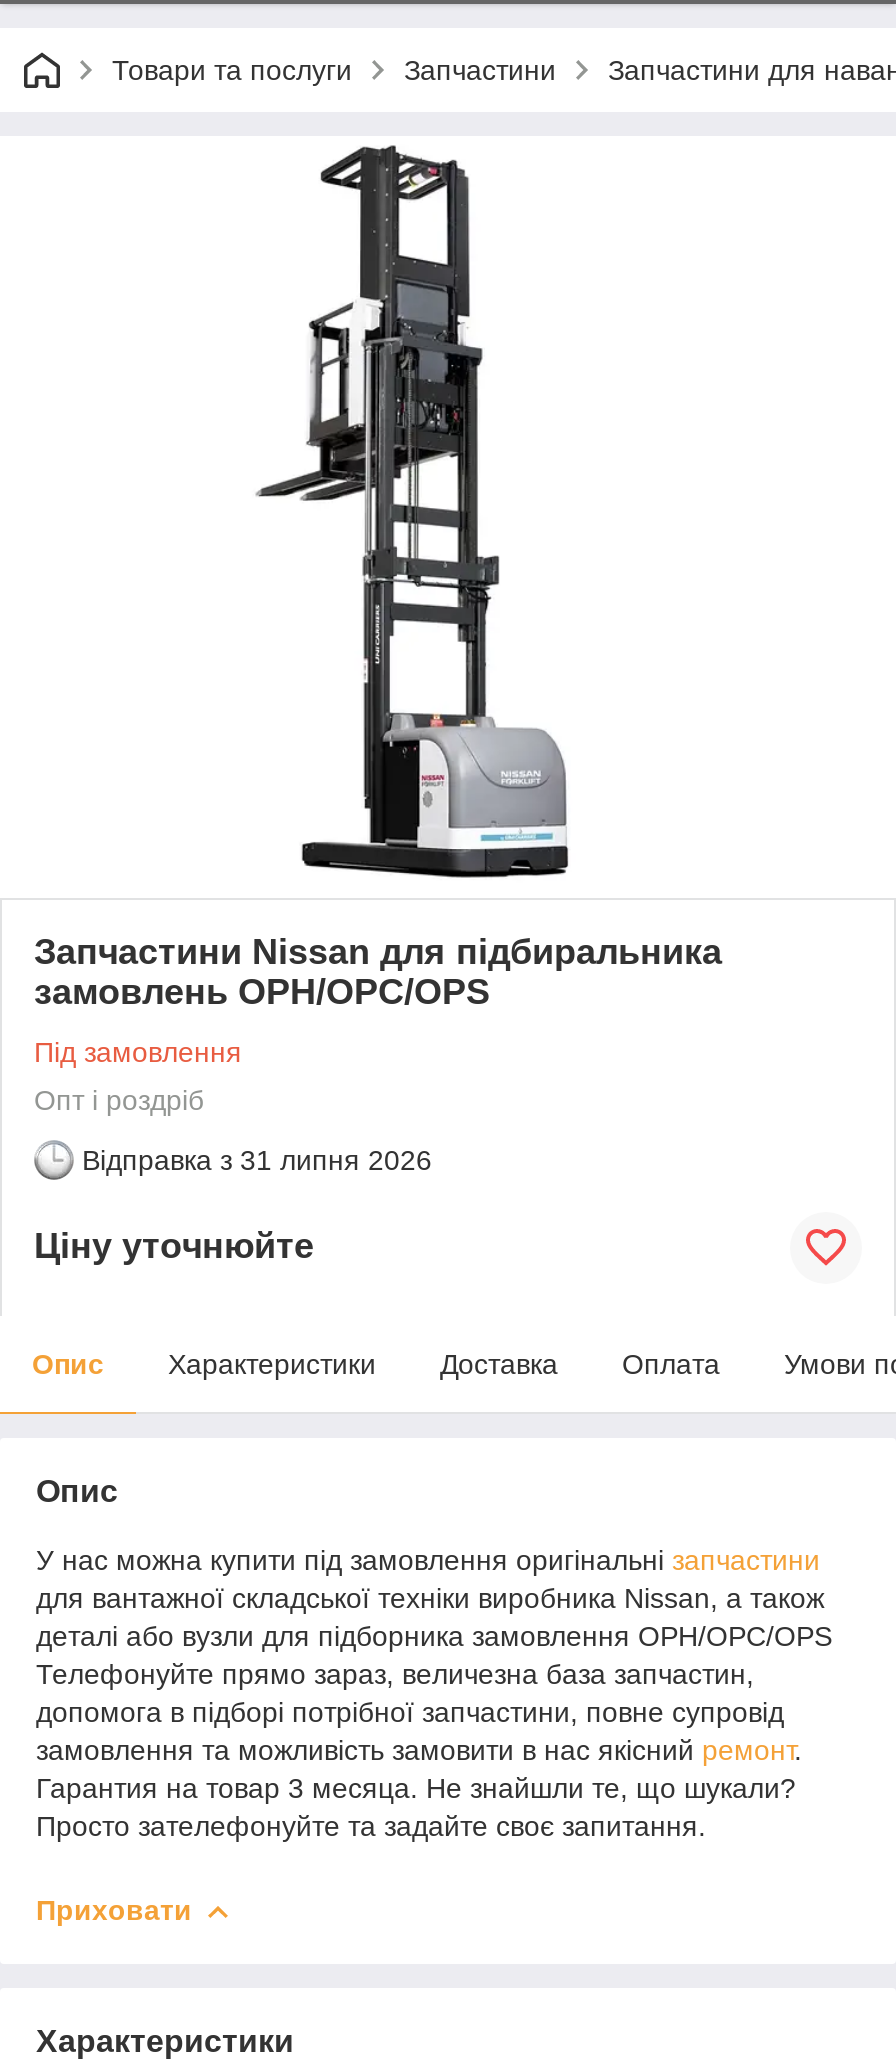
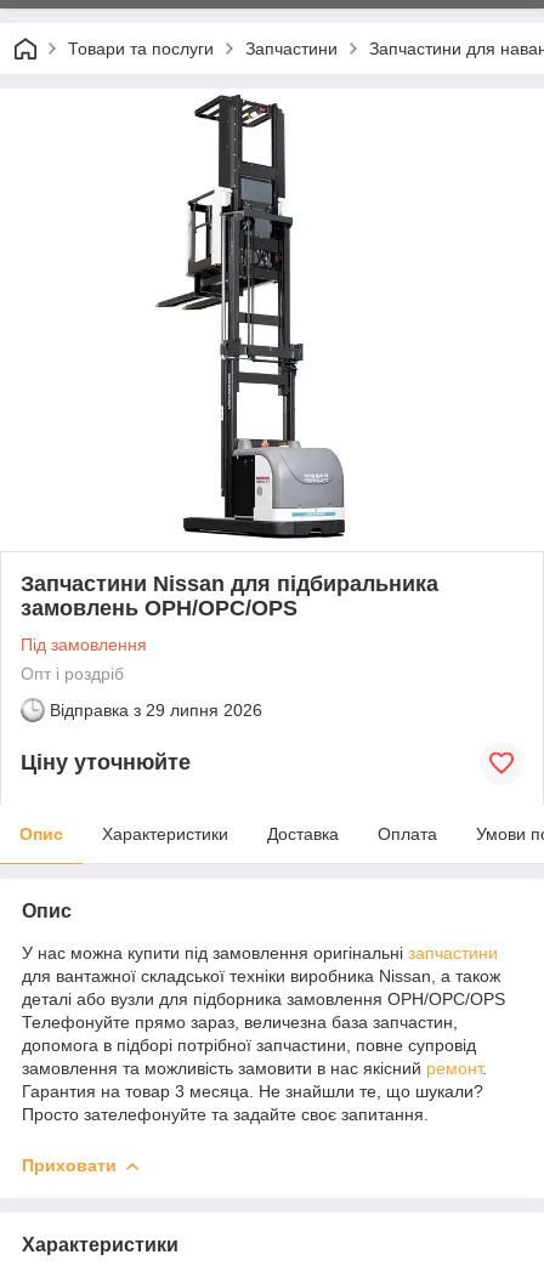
- Відправка з 31 липня 2026
+ Відправка з 29 липня 2026
